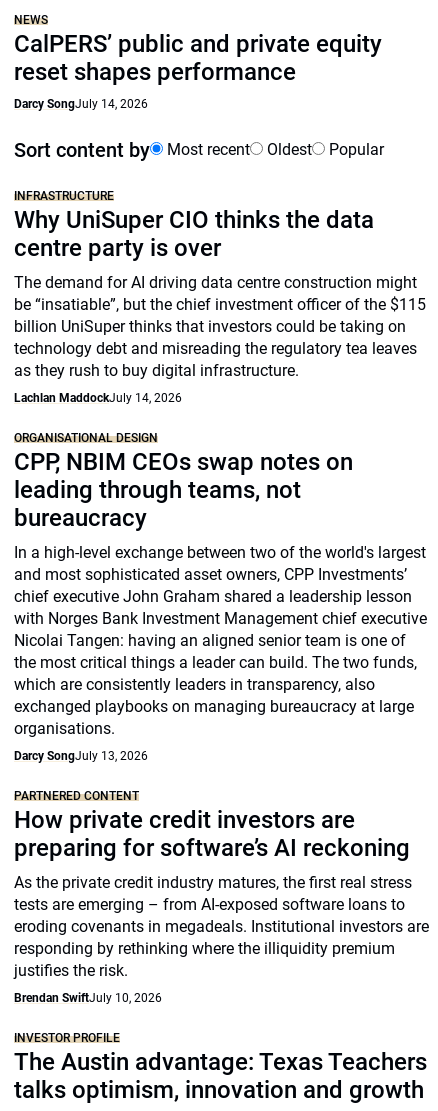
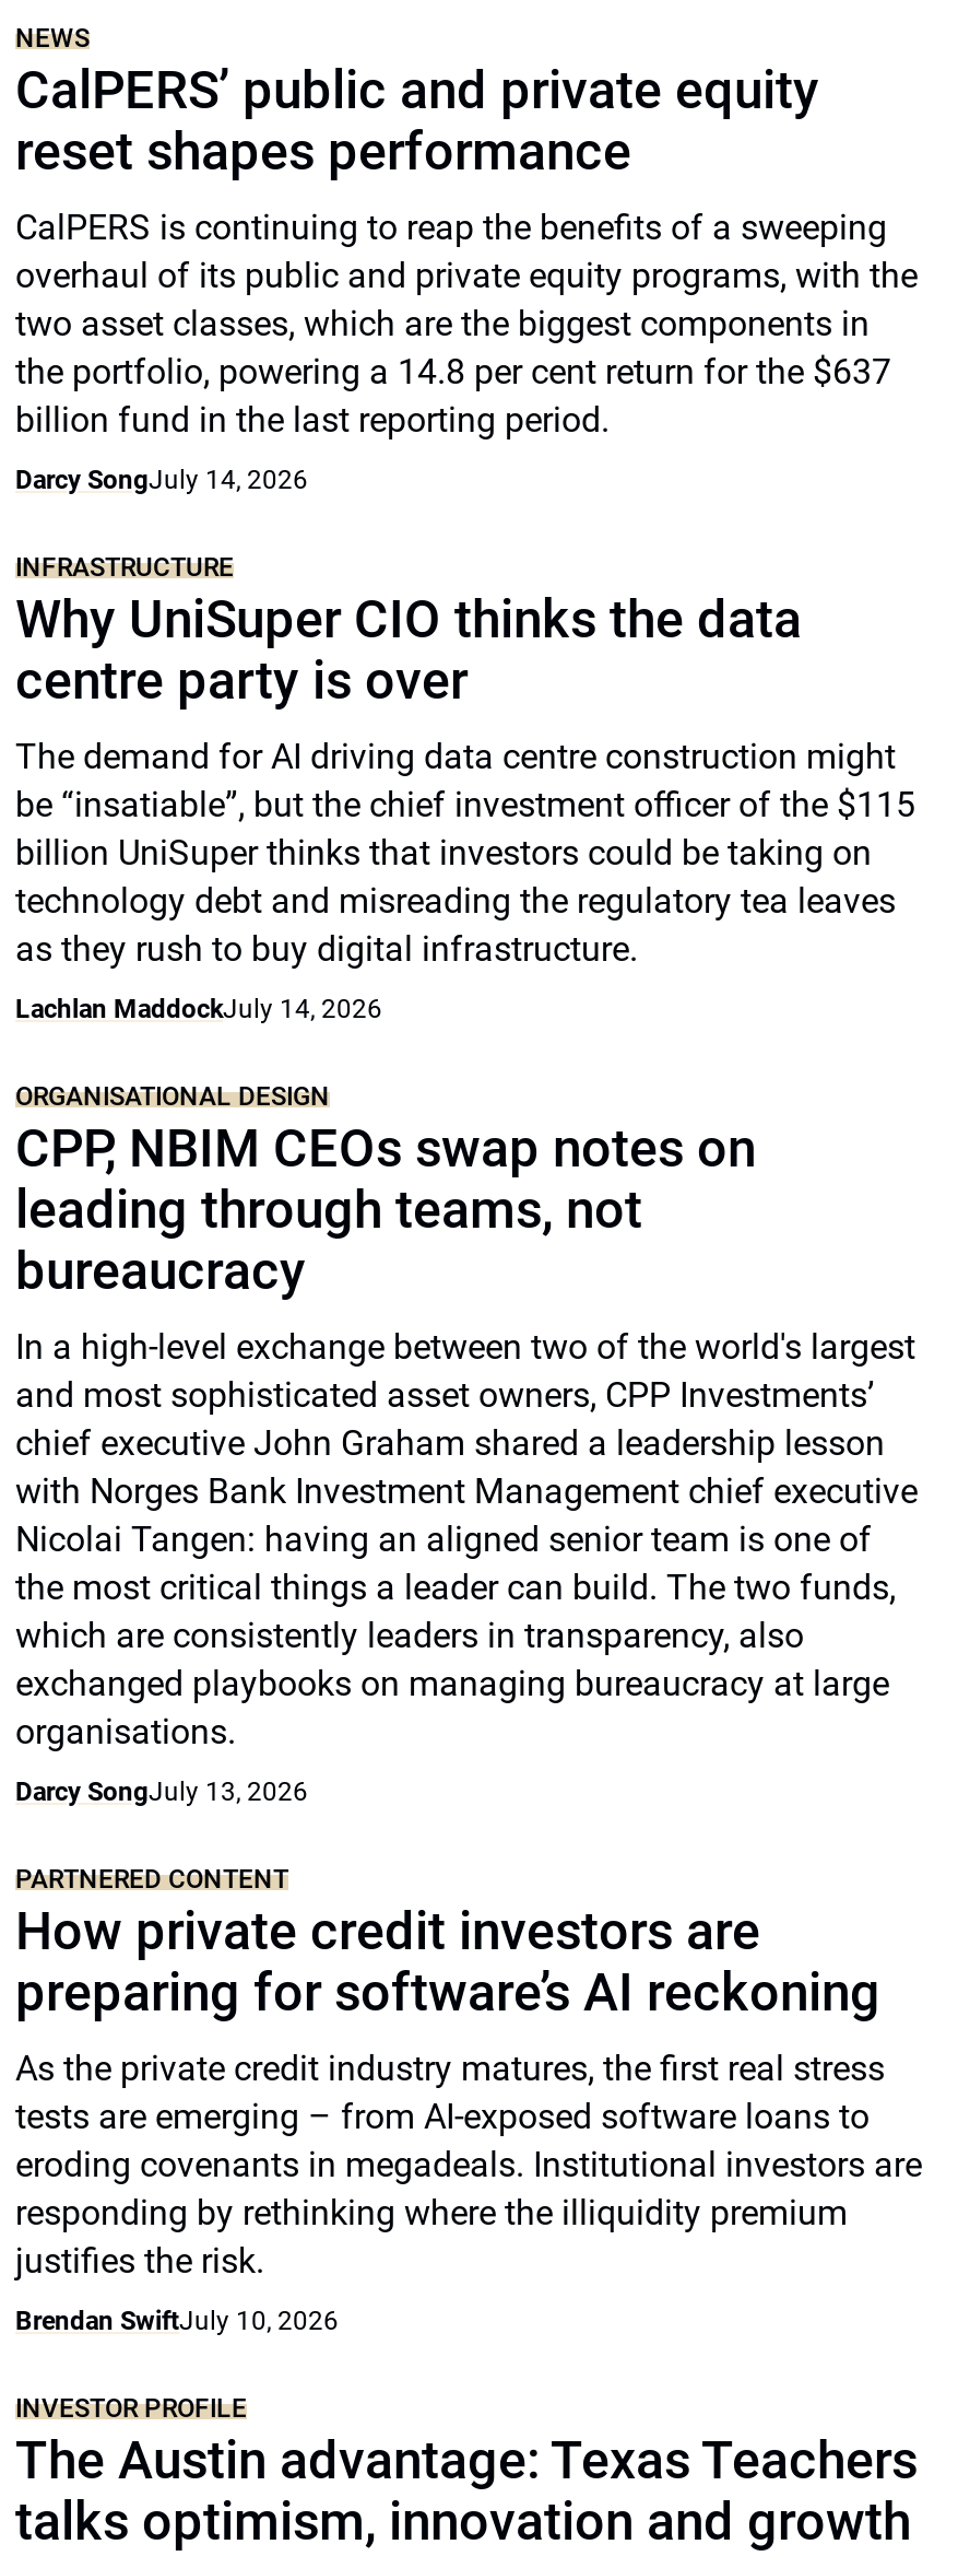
+ CalPERS is continuing to reap the benefits of a sweeping
+ overhaul of its public and private equity programs, with the
+ two asset classes, which are the biggest components in
+ the portfolio, powering a 14.8 per cent return for the $637
+ billion fund in the last reporting period.

moved down: Darcy SongJuly 14, 2026

- Sort content by
- Most recent
- Oldest
- Popular
